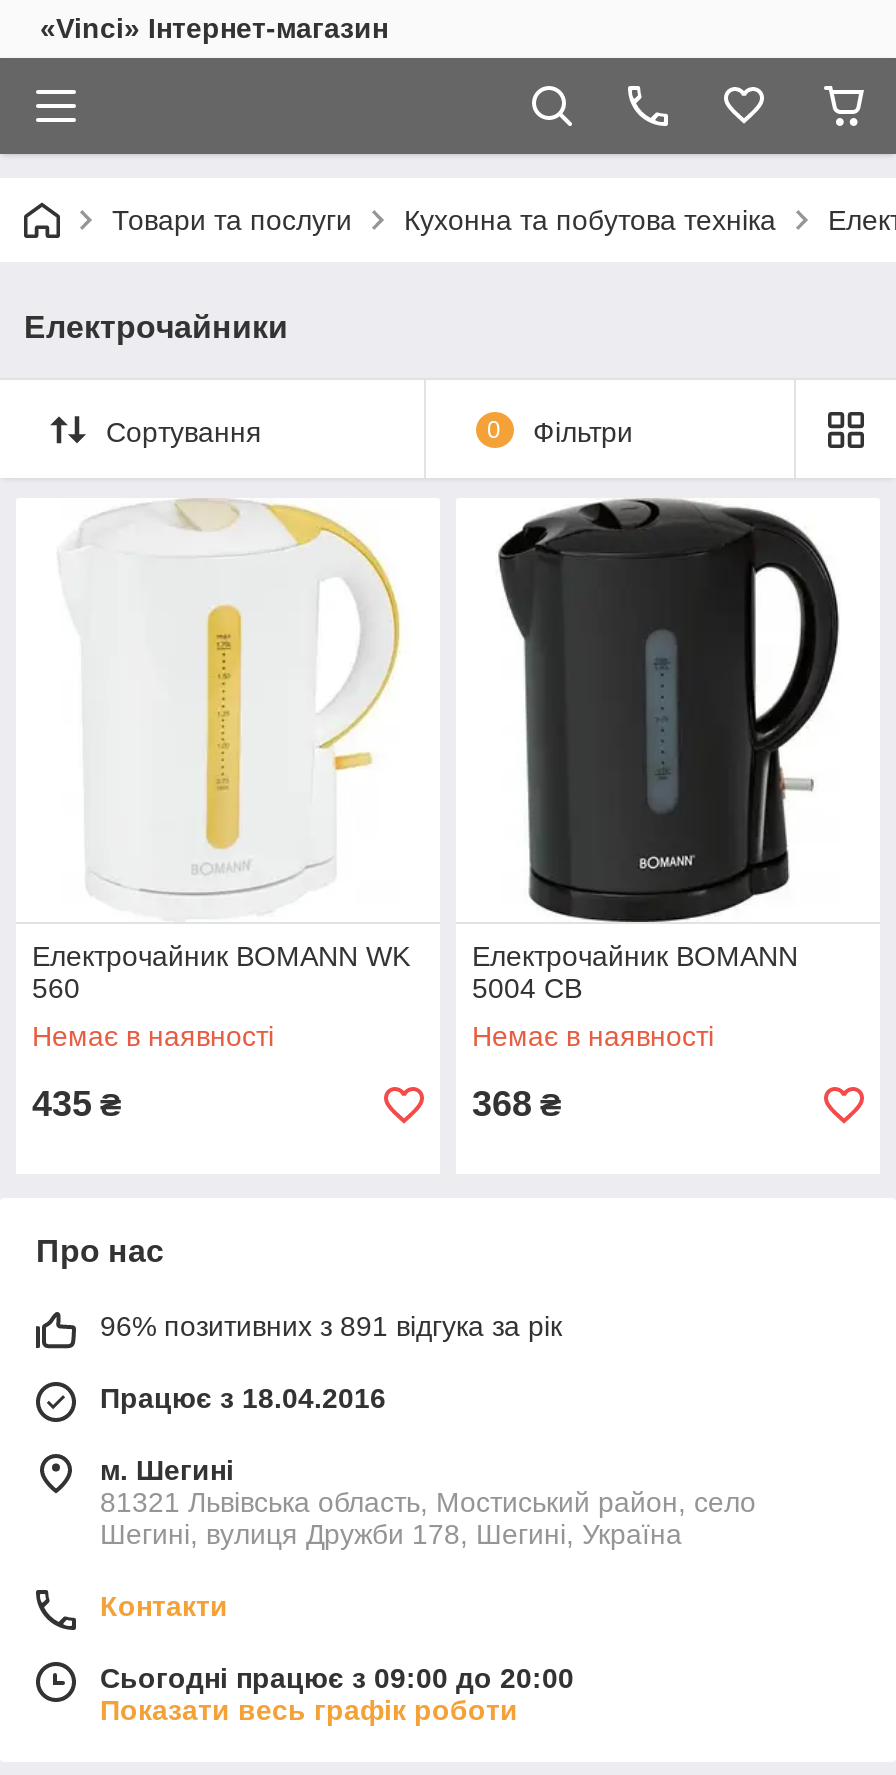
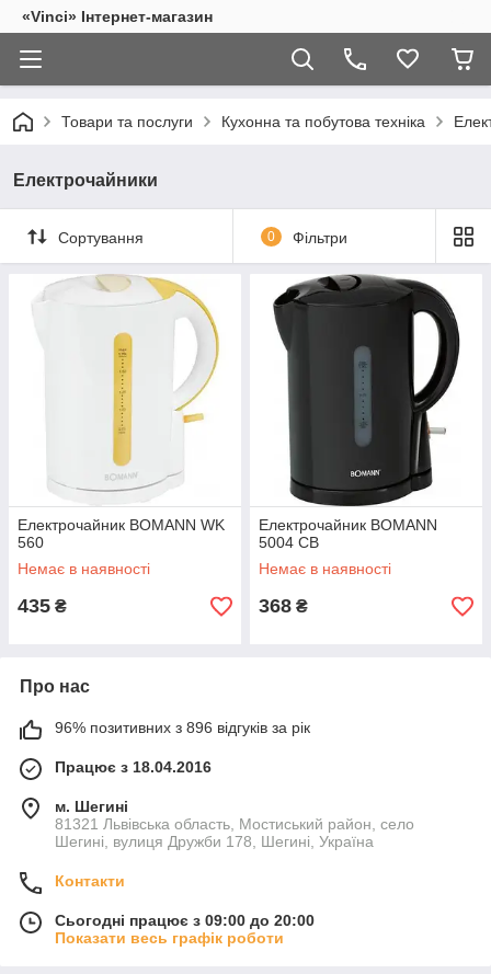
- 96% позитивних з 891 відгука за рік
+ 96% позитивних з 896 відгуків за рік
